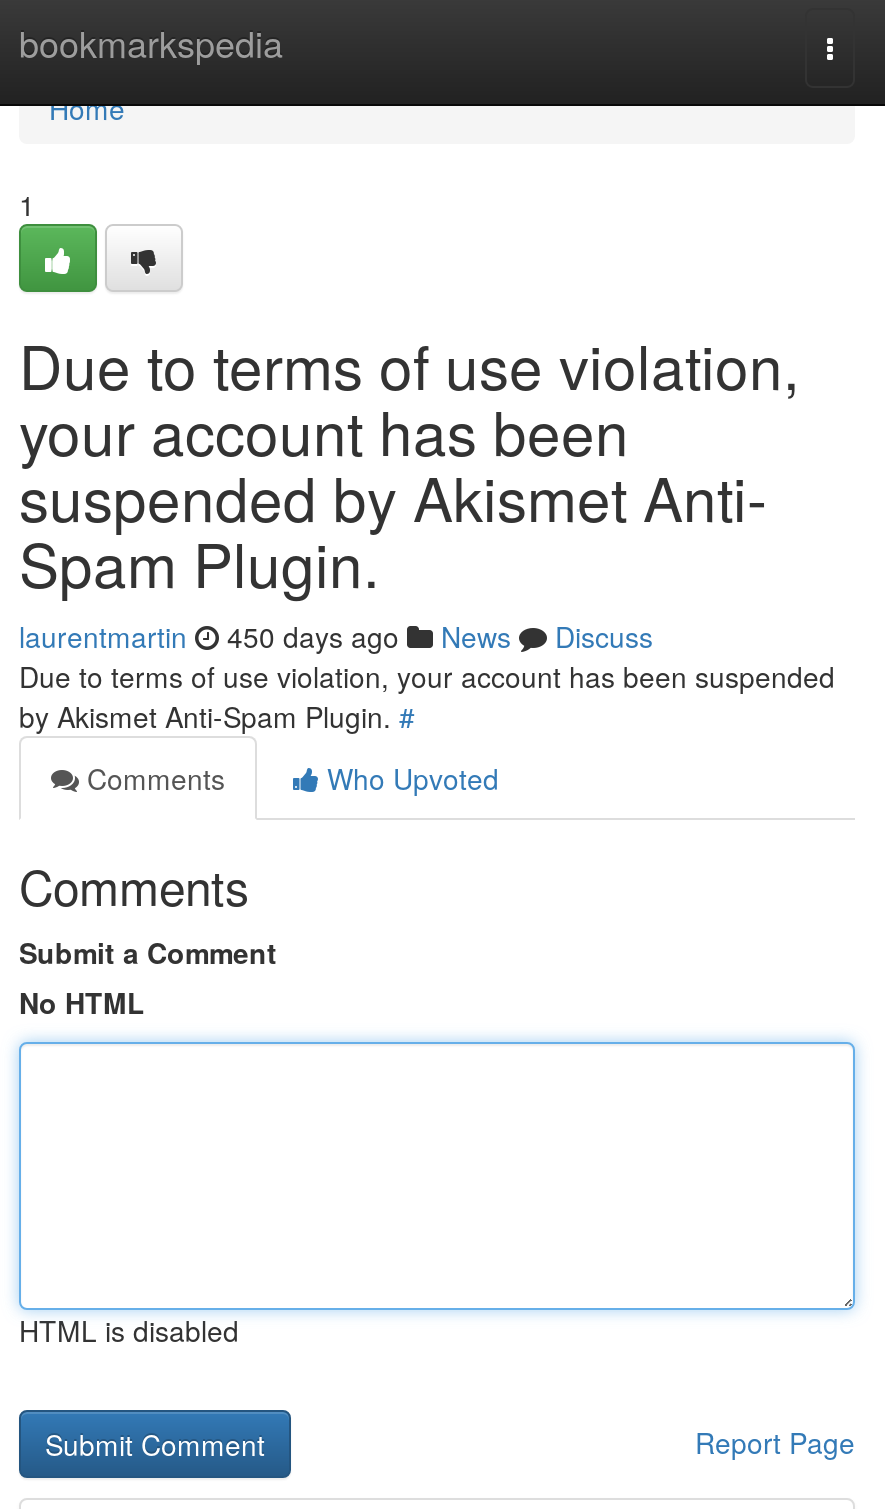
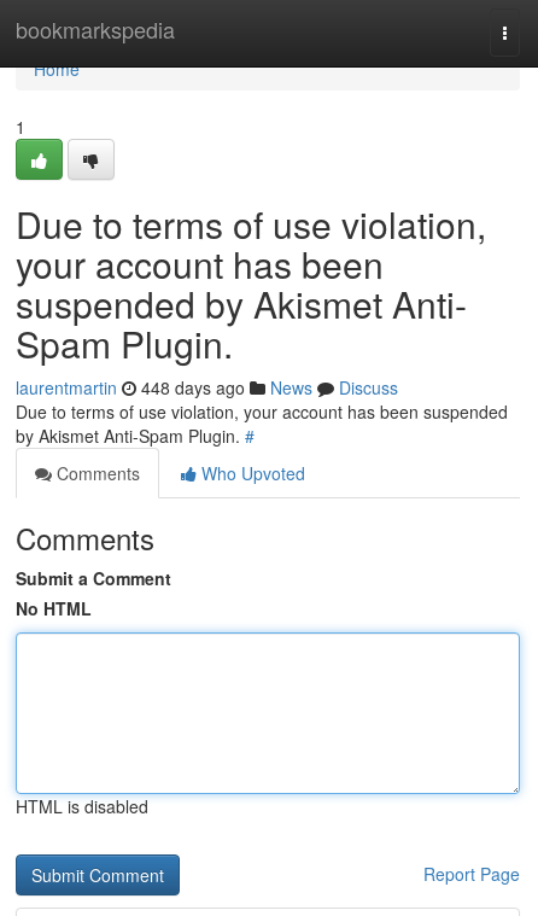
- laurentmartin 450 days ago News Discuss
+ laurentmartin 448 days ago News Discuss
